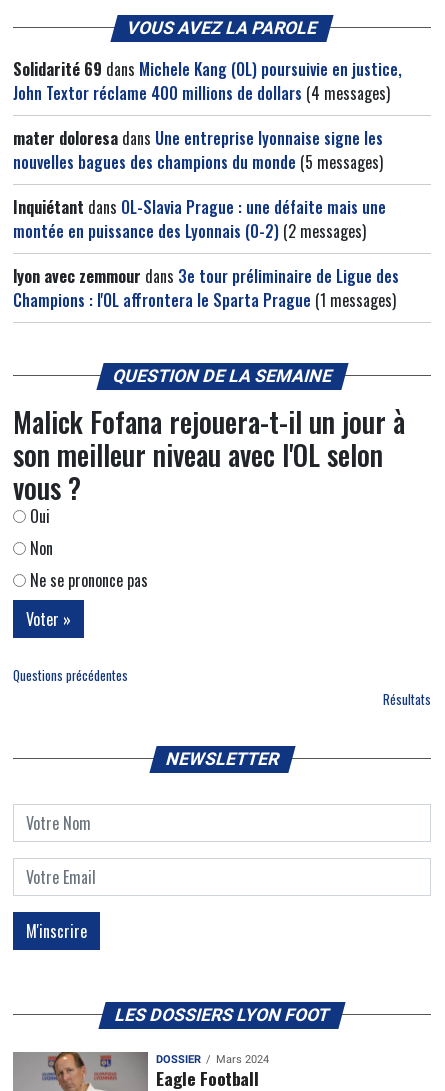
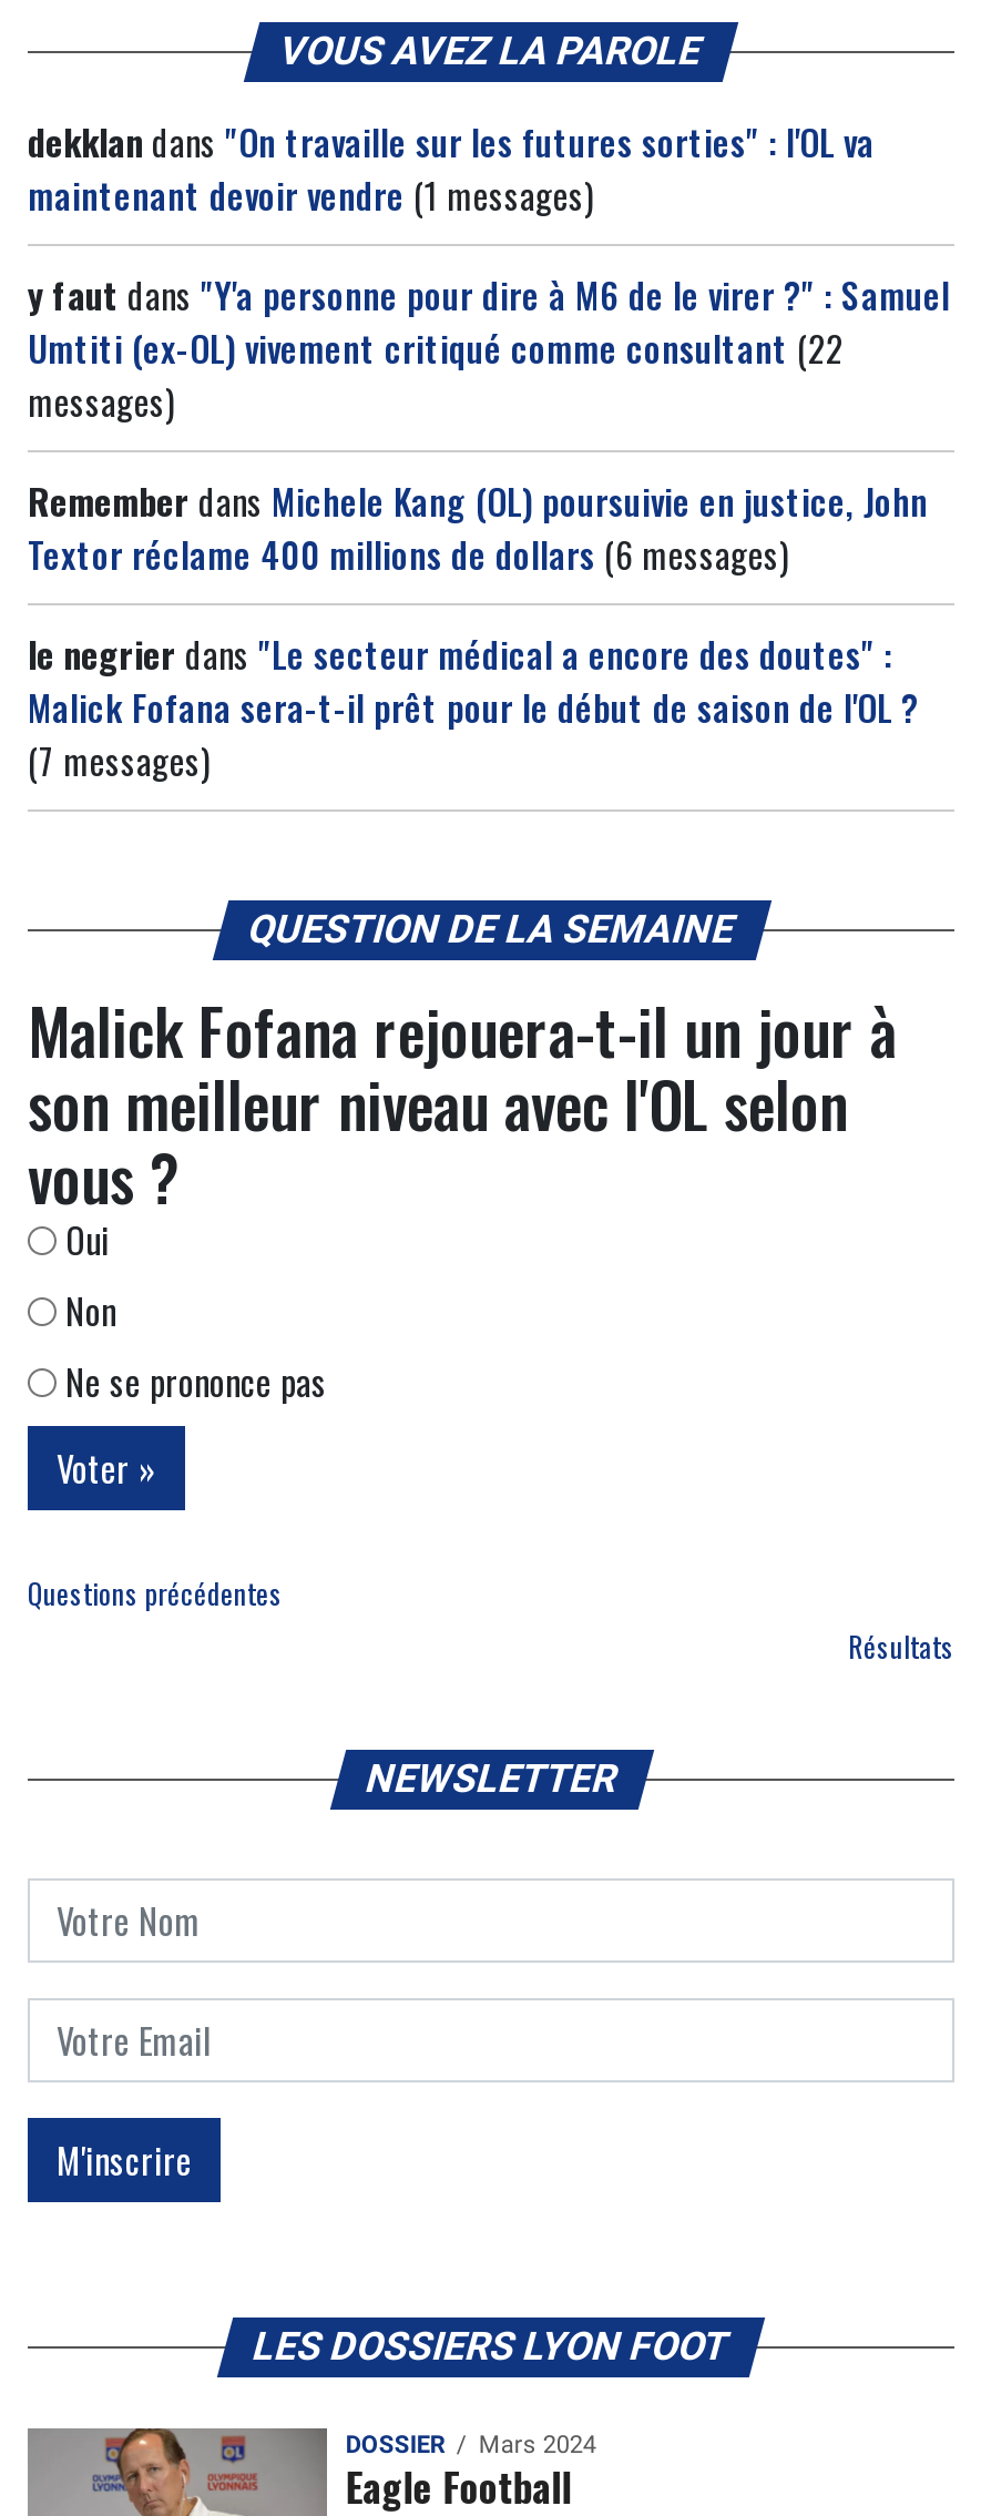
- Solidarité 69 dans Michele Kang (OL) poursuivie en justice,
- John Textor réclame 400 millions de dollars (4 messages)
+ dekklan dans "On travaille sur les futures sorties" : l'OL va
+ maintenant devoir vendre (1 messages)

- mater doloresa dans Une entreprise lyonnaise signe les
- nouvelles bagues des champions du monde (5 messages)
+ y faut dans "Y'a personne pour dire à M6 de le virer ?" : Samuel
+ Umtiti (ex-OL) vivement critiqué comme consultant (22
+ messages)

- Inquiétant dans OL-Slavia Prague : une défaite mais une
- montée en puissance des Lyonnais (0-2) (2 messages)
+ Remember dans Michele Kang (OL) poursuivie en justice, John
+ Textor réclame 400 millions de dollars (6 messages)

- lyon avec zemmour dans 3e tour préliminaire de Ligue des
- Champions : l'OL affrontera le Sparta Prague (1 messages)
+ le negrier dans "Le secteur médical a encore des doutes" :
+ Malick Fofana sera-t-il prêt pour le début de saison de l'OL ?
+ (7 messages)
